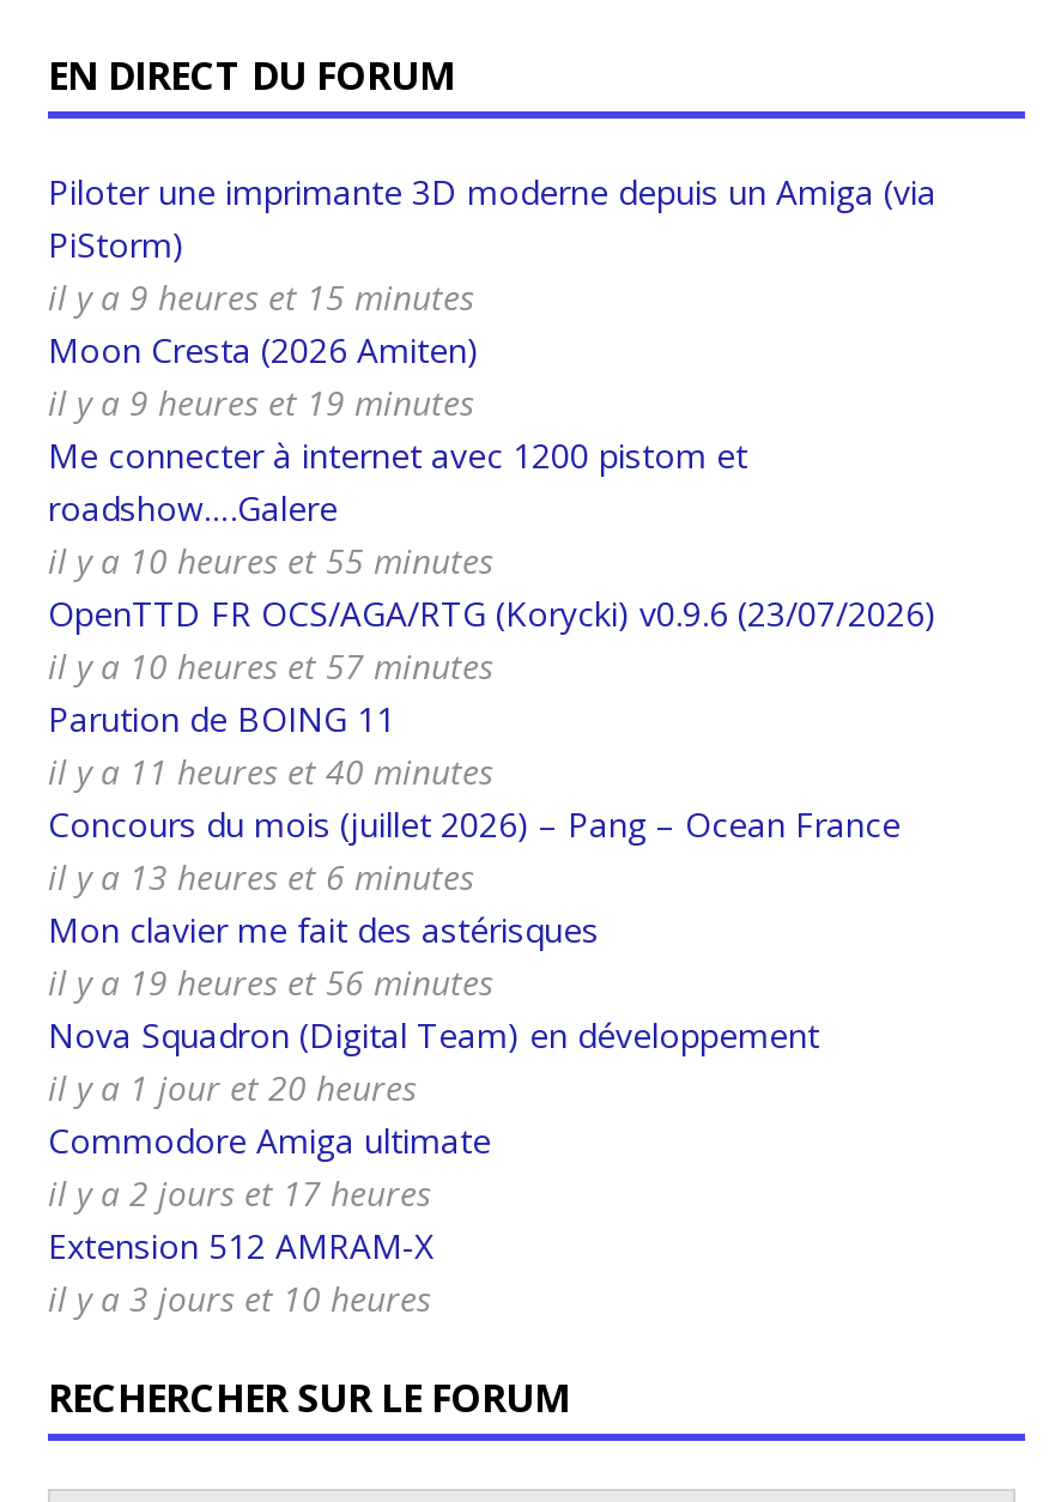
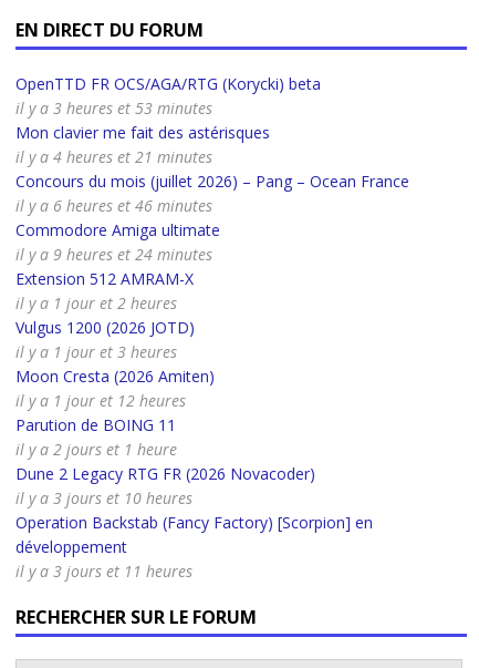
- Piloter une imprimante 3D moderne depuis un Amiga (via
- PiStorm)
- il y a 9 heures et 15 minutes
- il y a 9 heures et 19 minutes
- Me connecter à internet avec 1200 pistom et
- roadshow….Galere
- il y a 10 heures et 55 minutes
- OpenTTD FR OCS/AGA/RTG (Korycki) v0.9.6 (23/07/2026)
- il y a 10 heures et 57 minutes
- il y a 11 heures et 40 minutes
- il y a 13 heures et 6 minutes
+ OpenTTD FR OCS/AGA/RTG (Korycki) beta
+ il y a 3 heures et 53 minutes

moved down: Moon Cresta (2026 Amiten)

moved down: Parution de BOING 11

moved down: Concours du mois (juillet 2026) – Pang – Ocean France

moved up: Mon clavier me fait des astérisques

- il y a 19 heures et 56 minutes
- Nova Squadron (Digital Team) en développement
- il y a 1 jour et 20 heures
+ il y a 4 heures et 21 minutes
+ il y a 6 heures et 46 minutes

moved up: Commodore Amiga ultimate

- il y a 2 jours et 17 heures
+ il y a 9 heures et 24 minutes

moved up: Extension 512 AMRAM-X

+ il y a 1 jour et 2 heures
+ Vulgus 1200 (2026 JOTD)
+ il y a 1 jour et 3 heures
+ il y a 1 jour et 12 heures
+ il y a 2 jours et 1 heure
+ Dune 2 Legacy RTG FR (2026 Novacoder)

moved up: il y a 3 jours et 10 heures

+ Operation Backstab (Fancy Factory) [Scorpion] en
+ développement
+ il y a 3 jours et 11 heures
